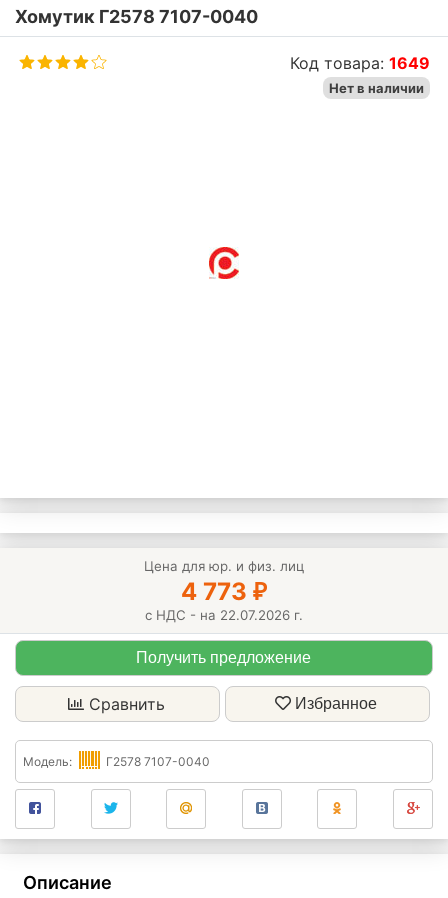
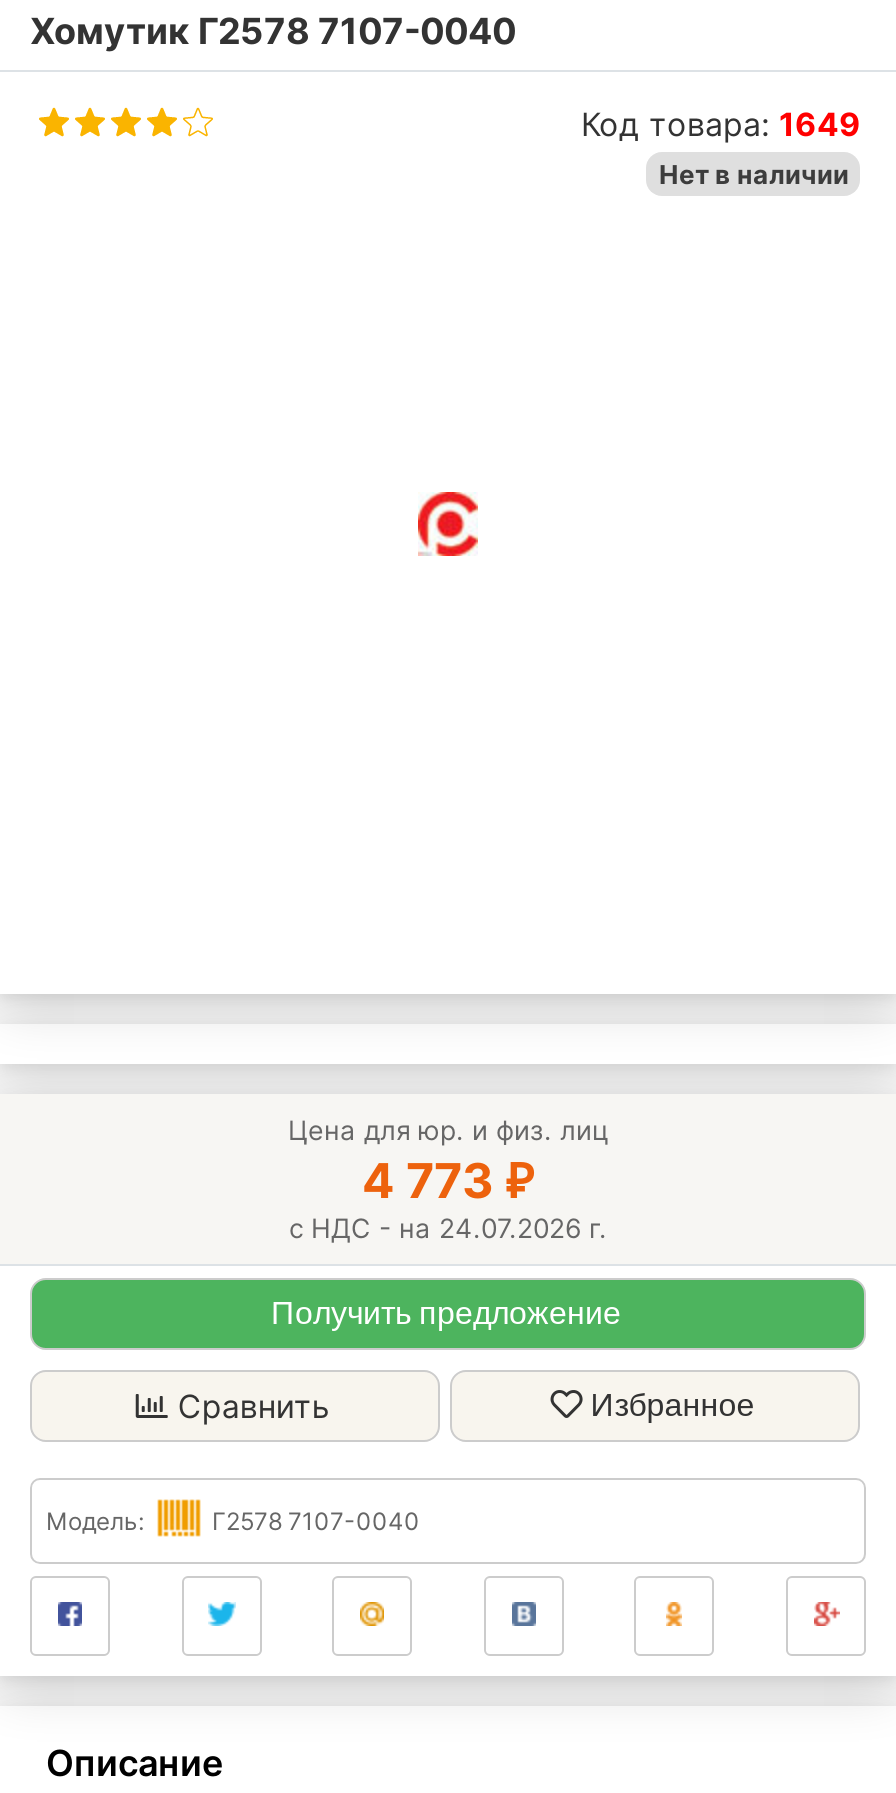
- с НДС - на 22.07.2026 г.
+ с НДС - на 24.07.2026 г.
